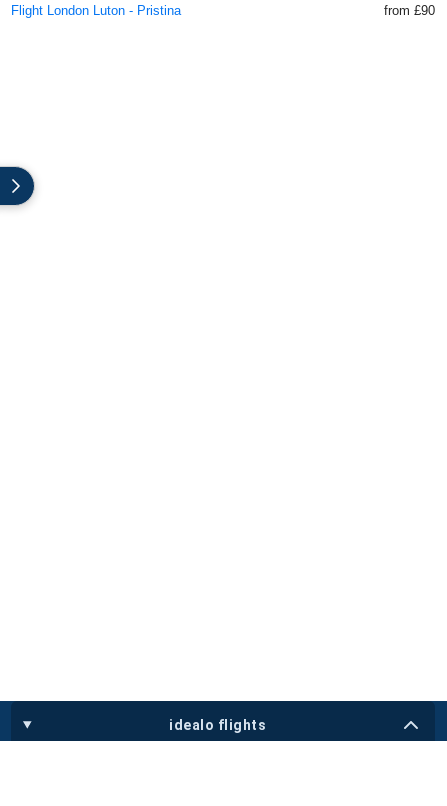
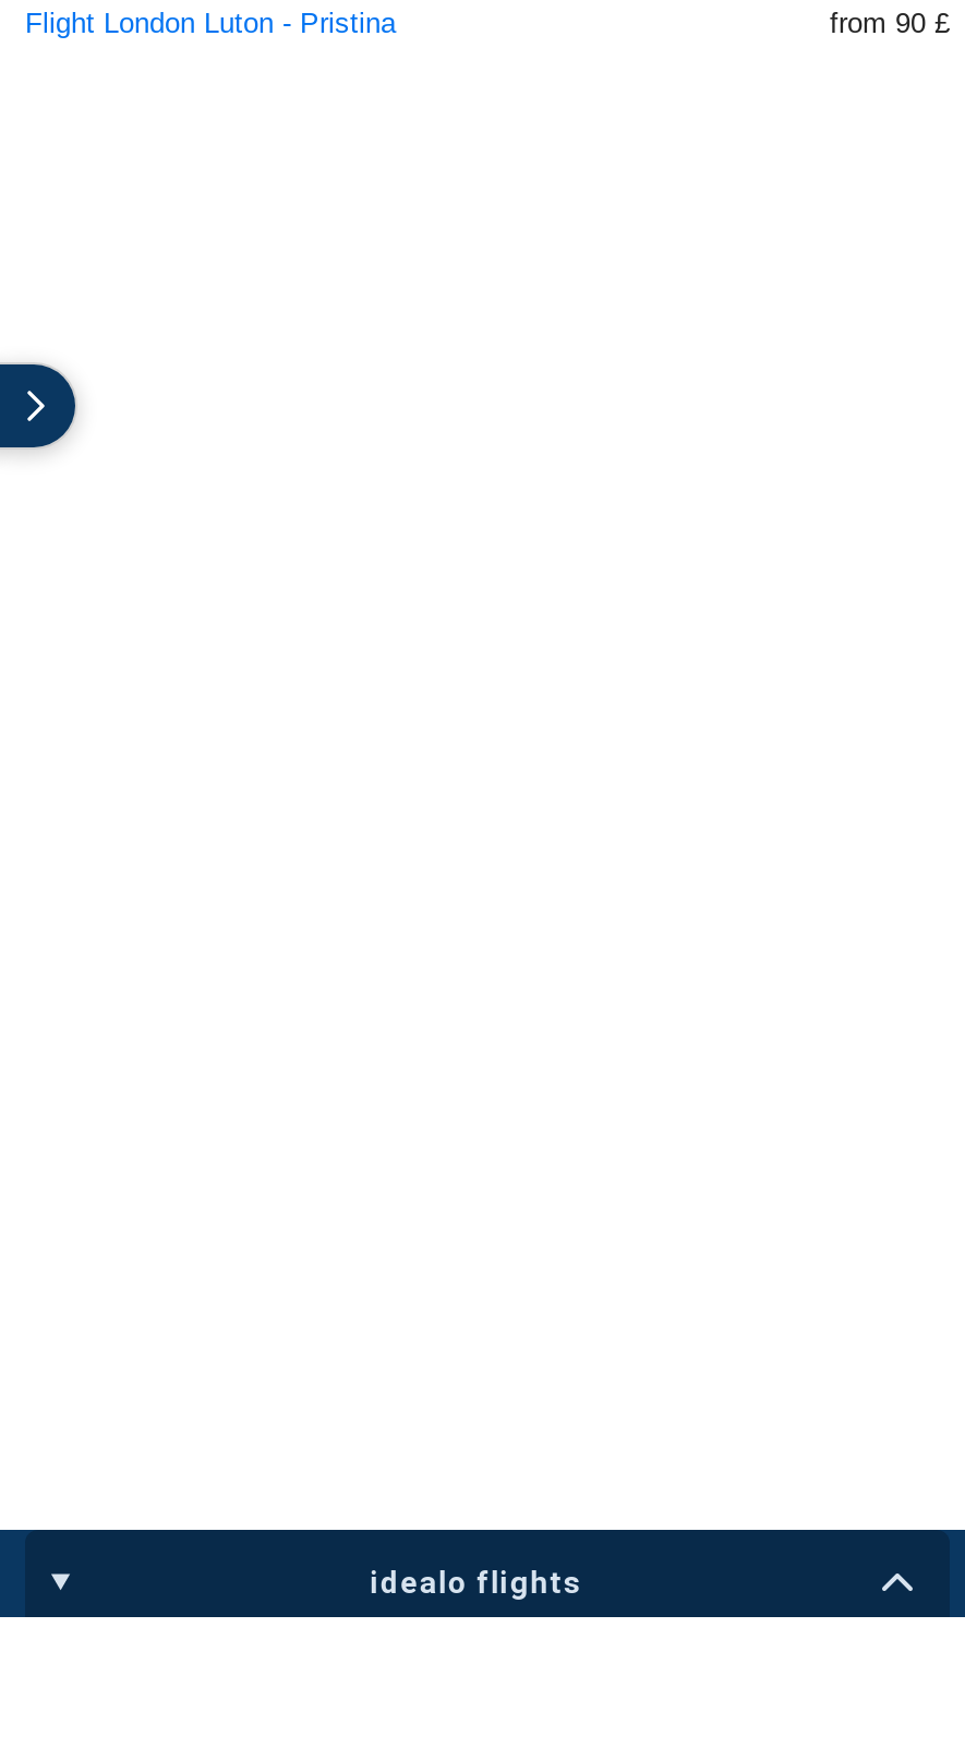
- from £90
+ from 90 £
